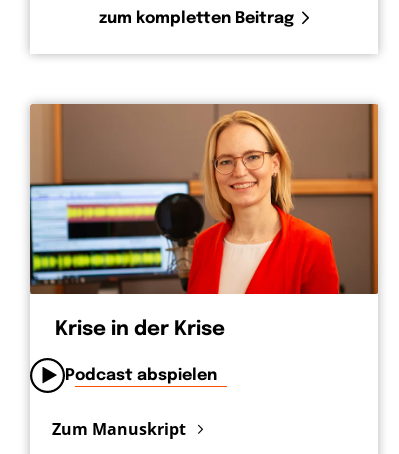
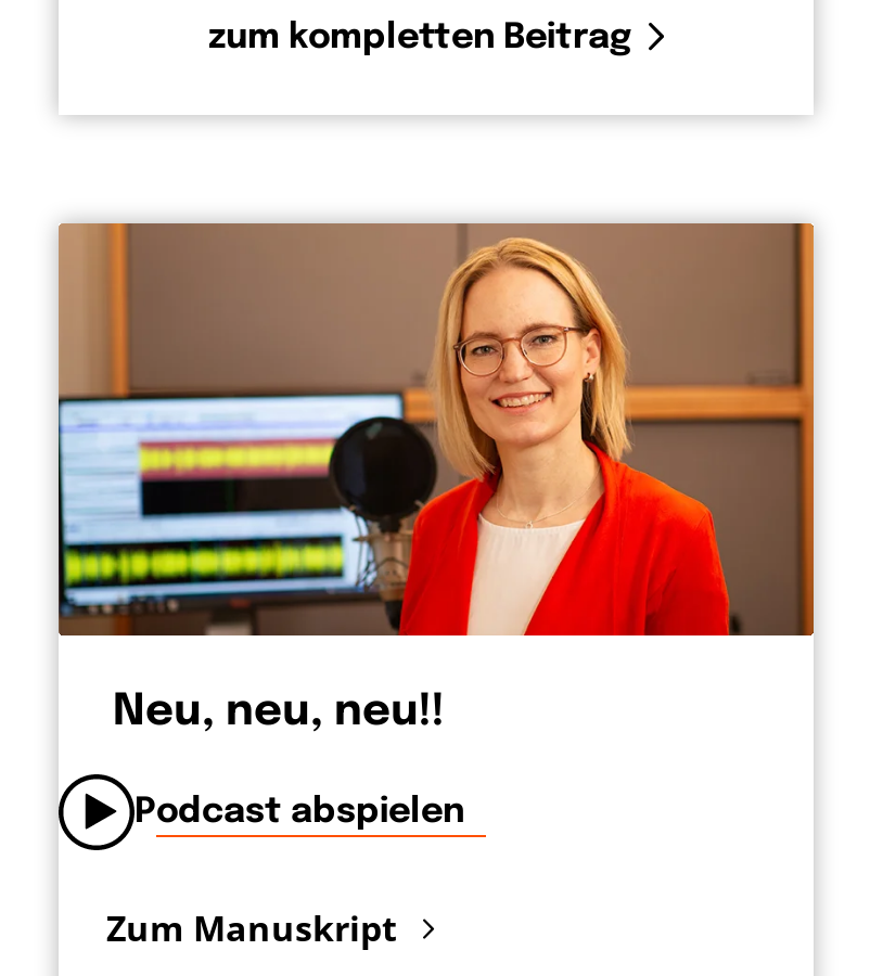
- Krise in der Krise
+ Neu, neu, neu!!
